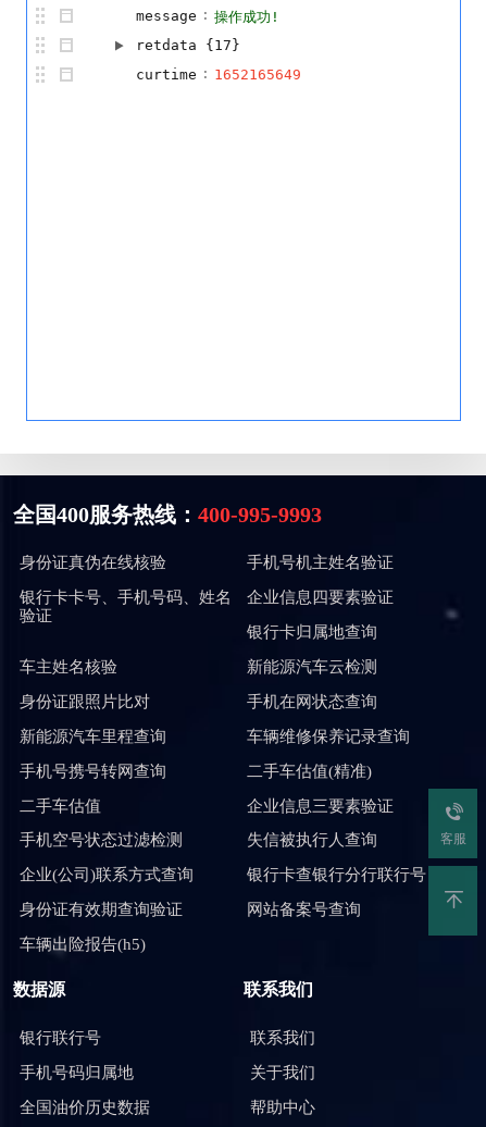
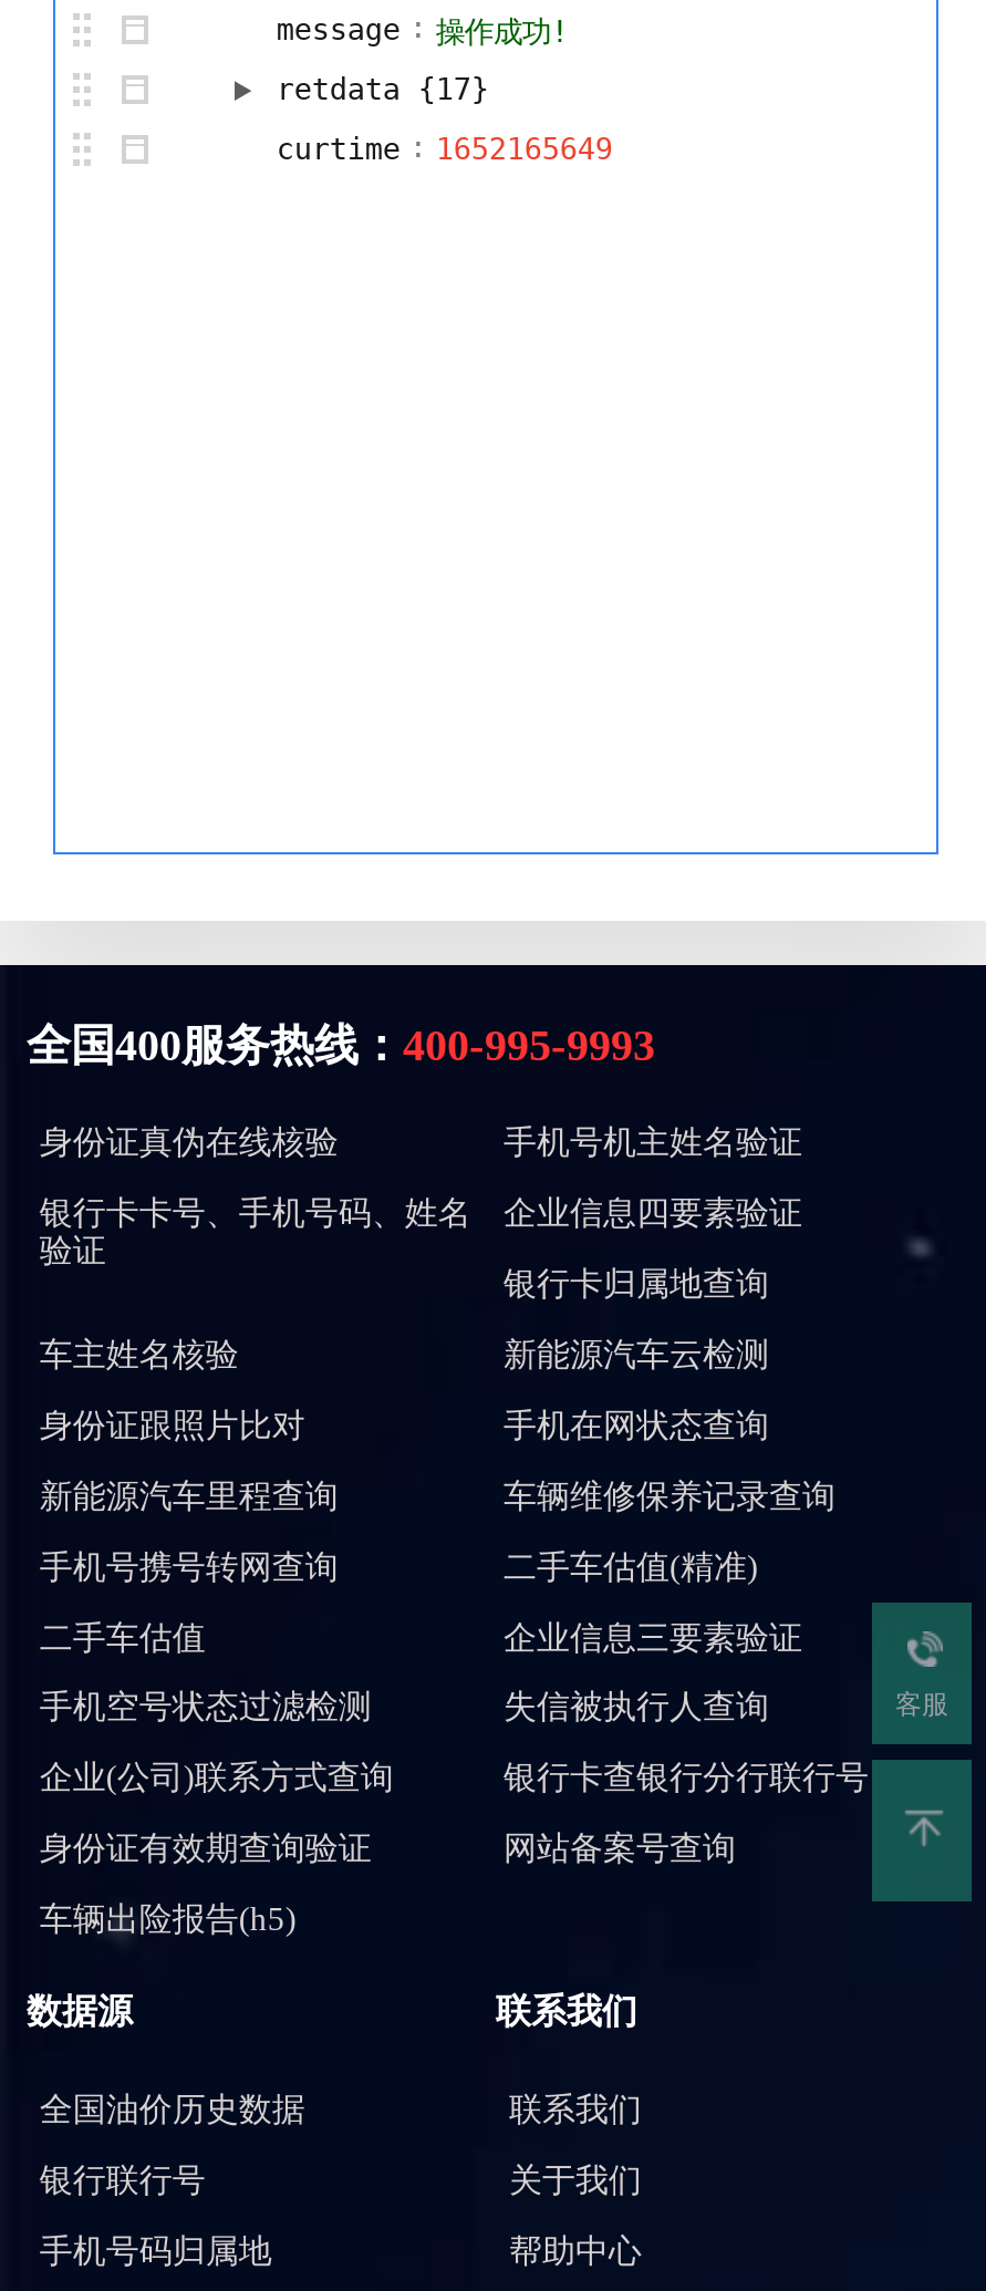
moved down: 银行联行号 | 手机号码归属地

moved up: 全国油价历史数据
